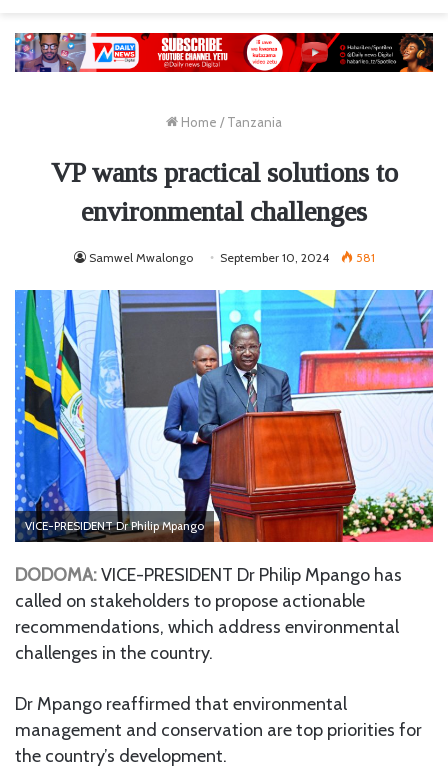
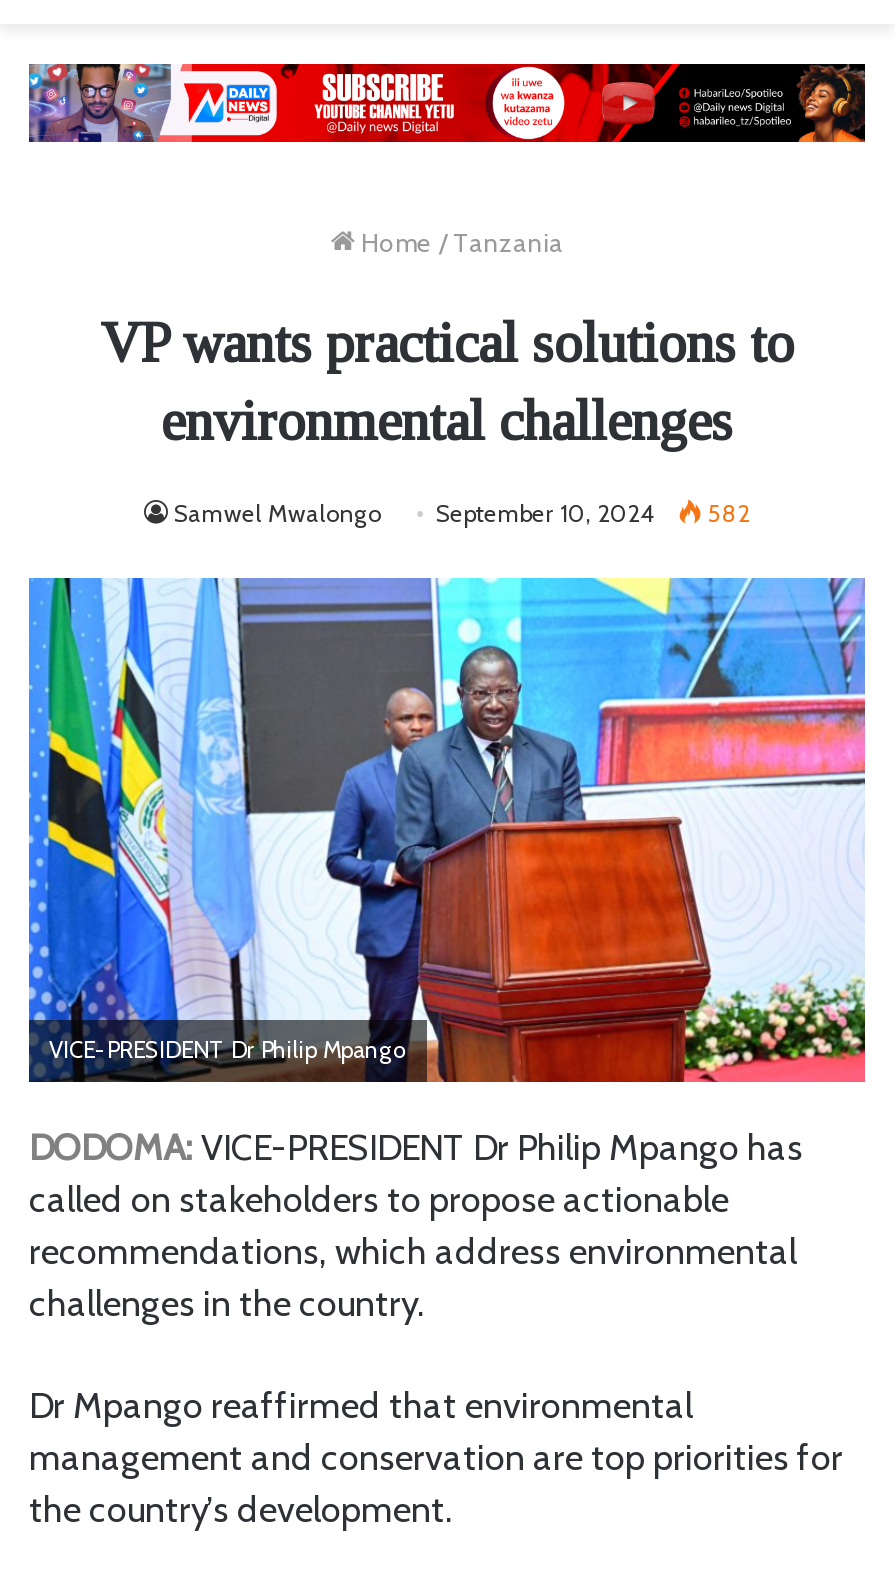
- Samwel Mwalongo September 10, 2024 581
+ Samwel Mwalongo September 10, 2024 582
